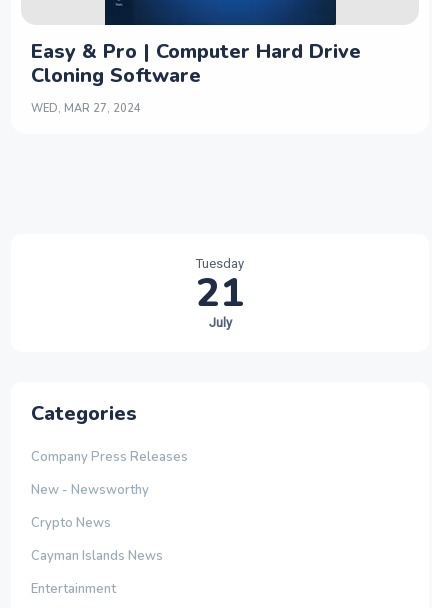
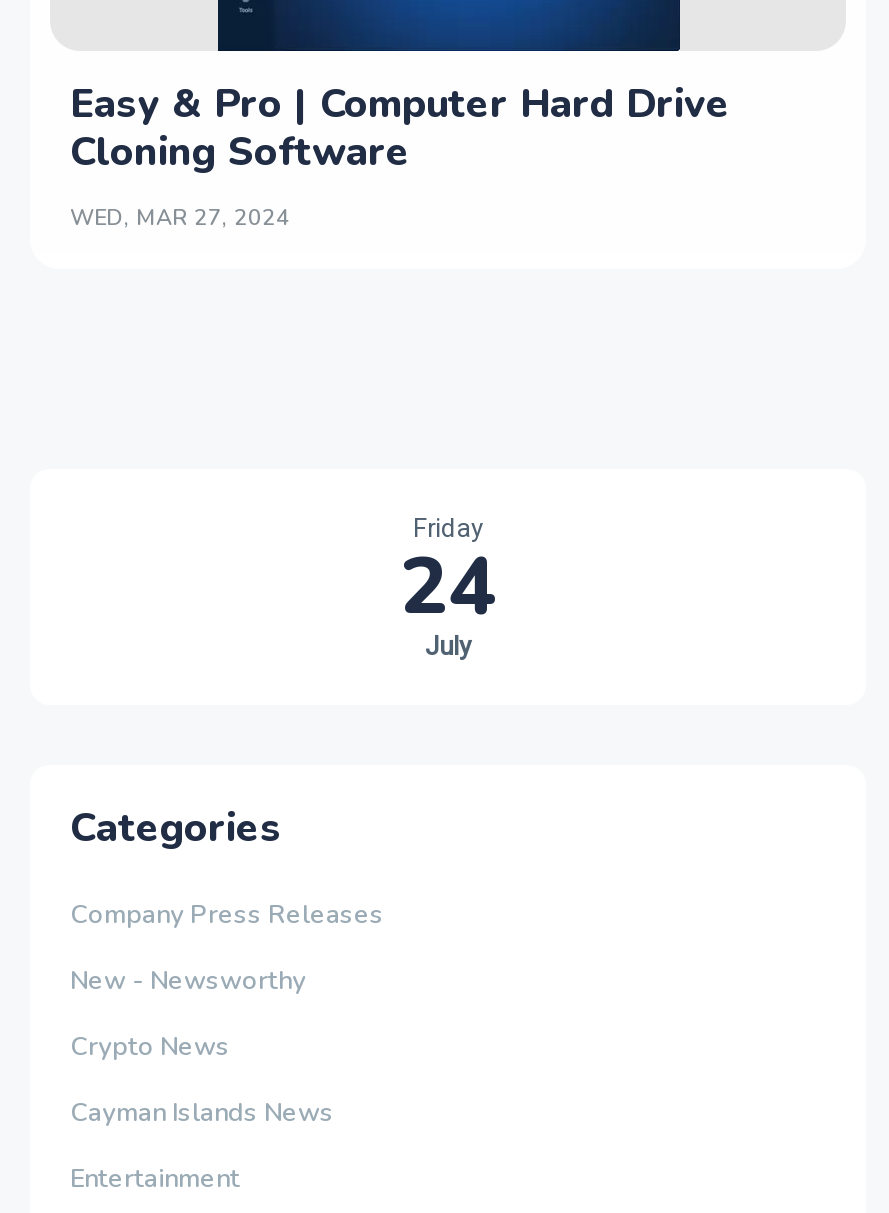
- Tuesday
- 21
+ Friday
+ 24
